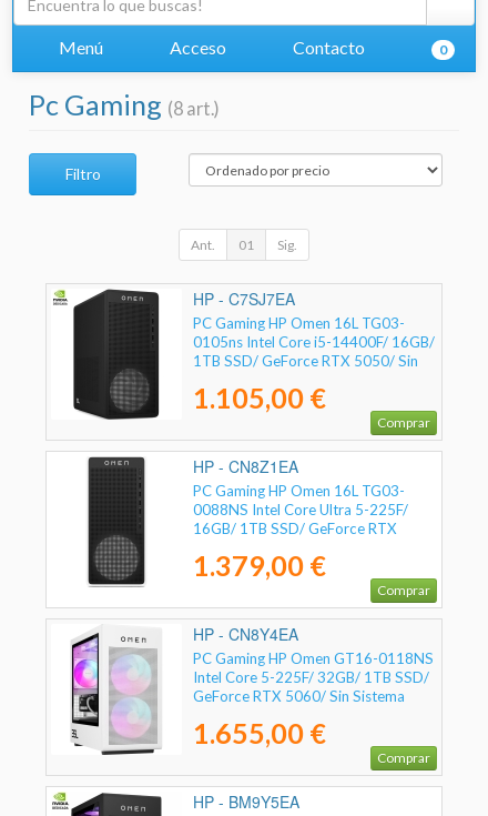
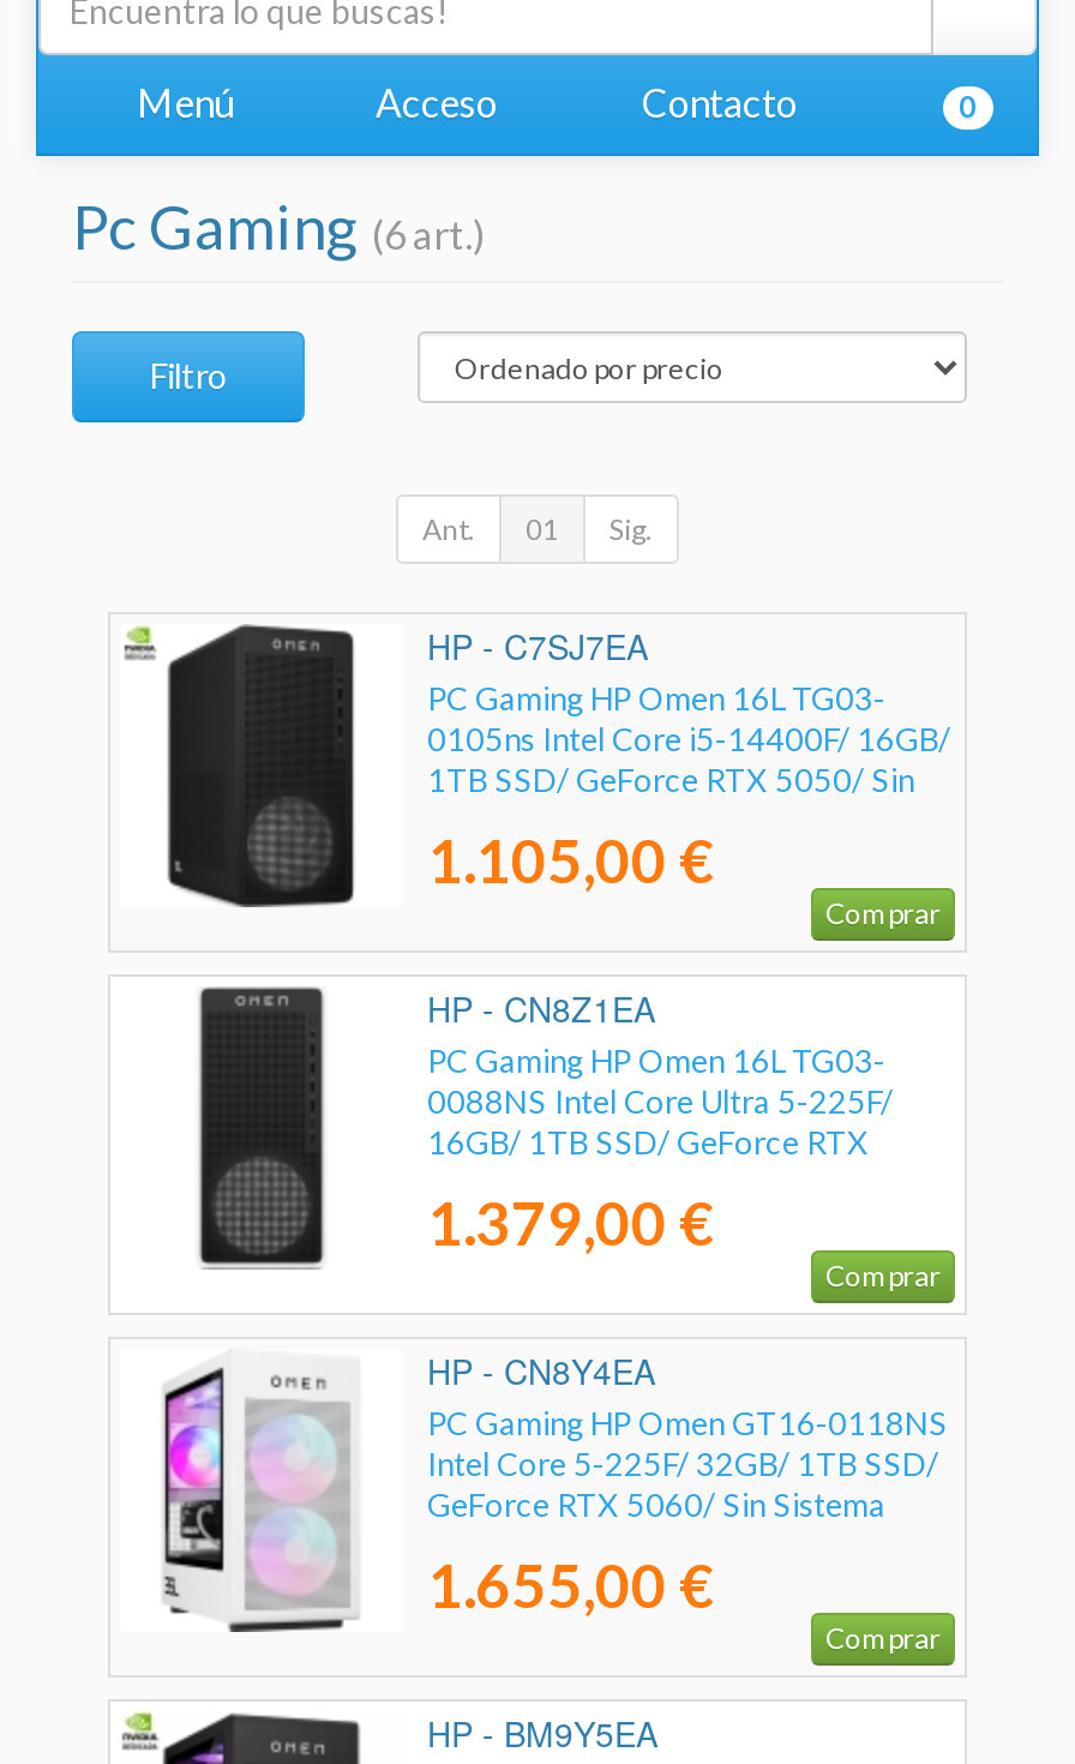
- Pc Gaming (8 art.)
+ Pc Gaming (6 art.)
